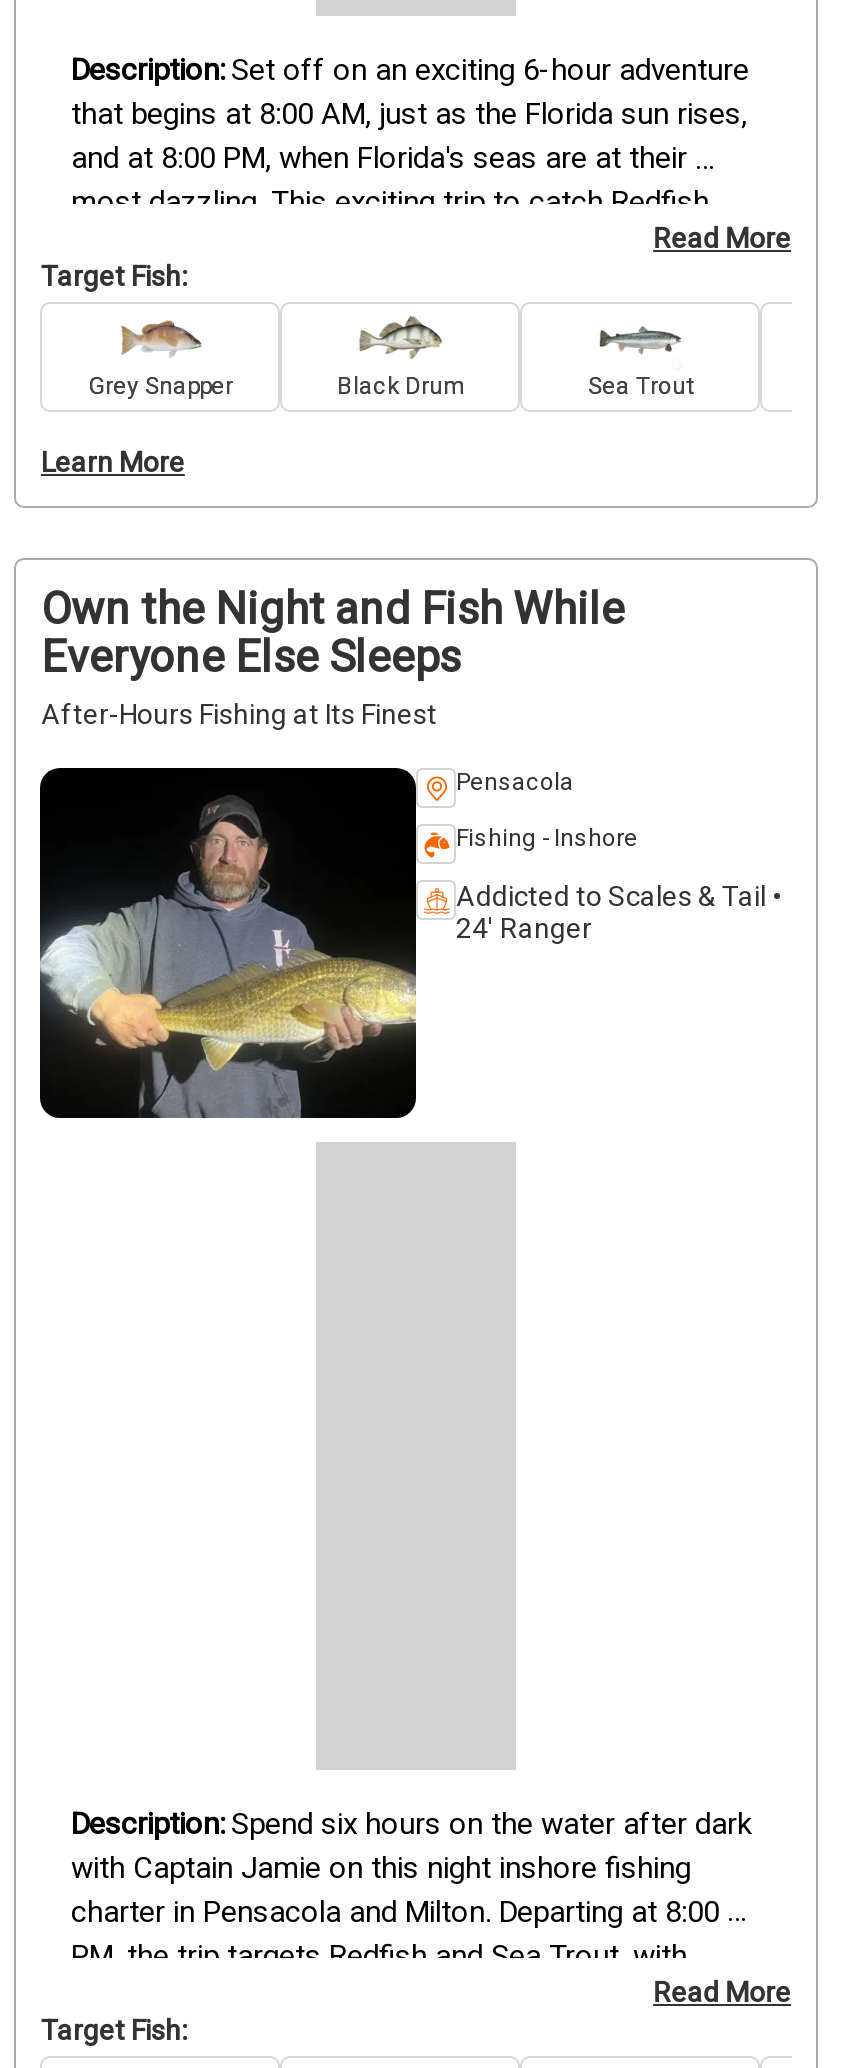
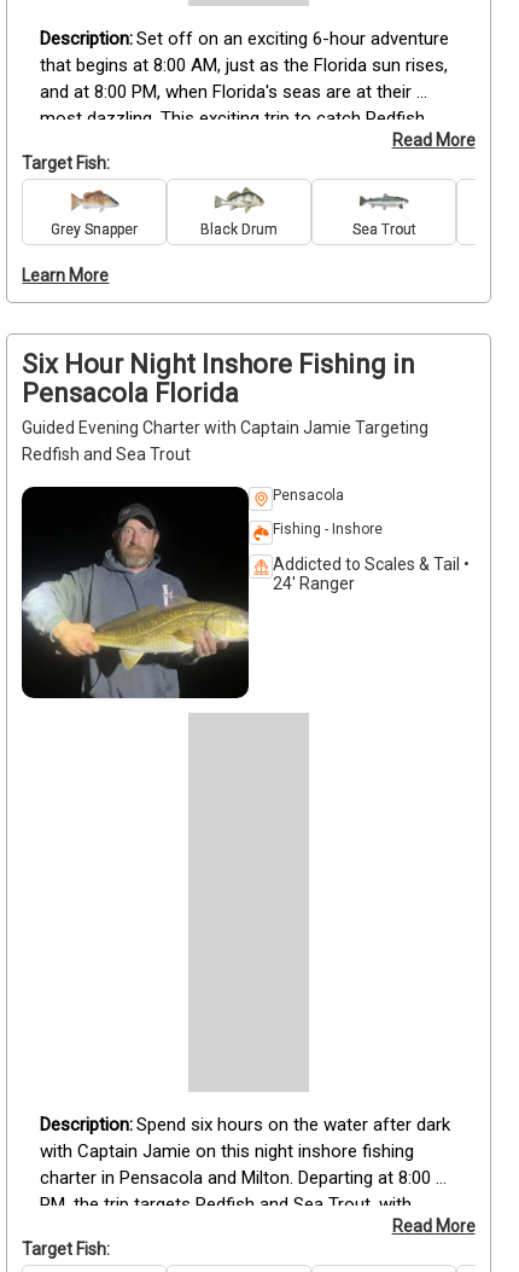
- Own the Night and Fish While
- Everyone Else Sleeps
- After-Hours Fishing at Its Finest
+ Six Hour Night Inshore Fishing in
+ Pensacola Florida
+ Guided Evening Charter with Captain Jamie Targeting
+ Redfish and Sea Trout
